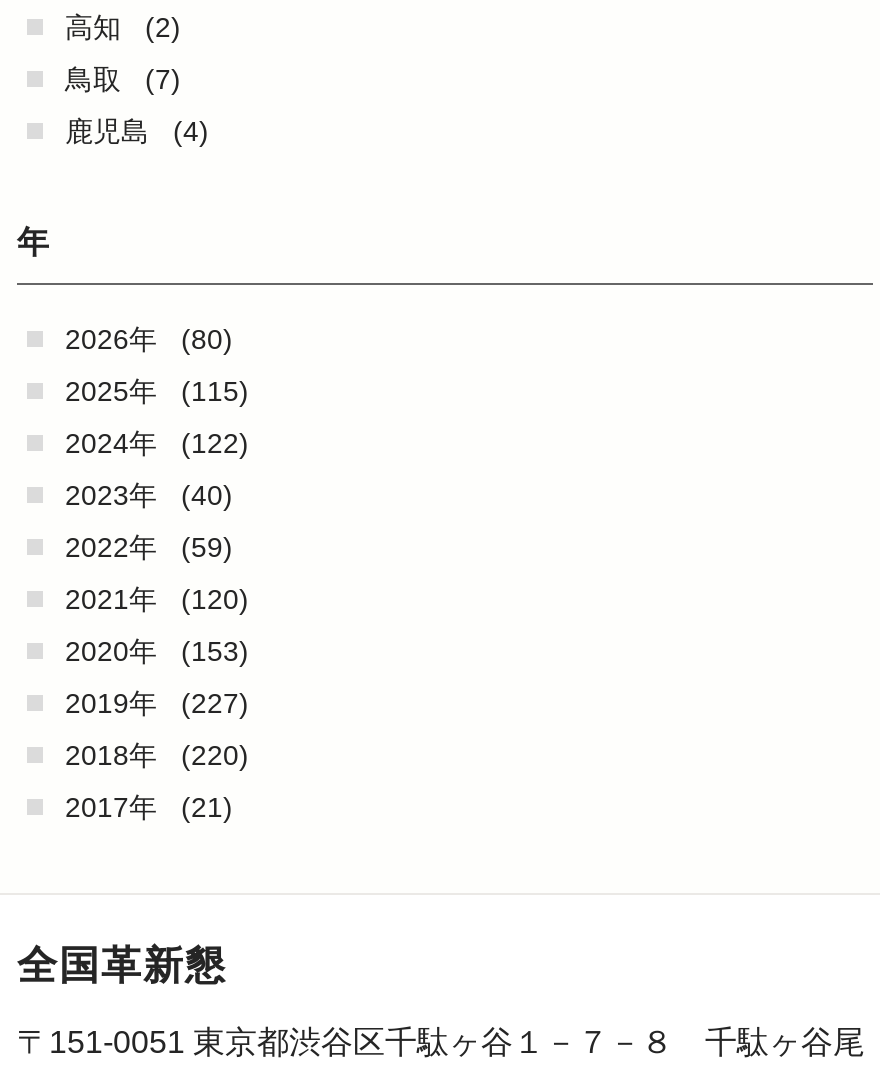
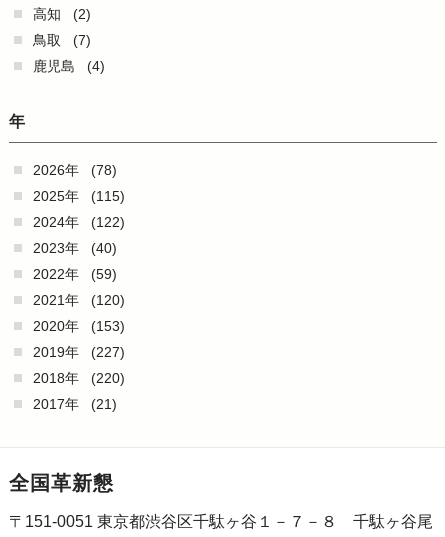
- 2026年 (80)
+ 2026年 (78)
